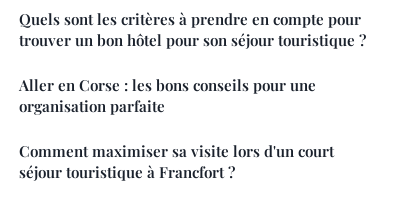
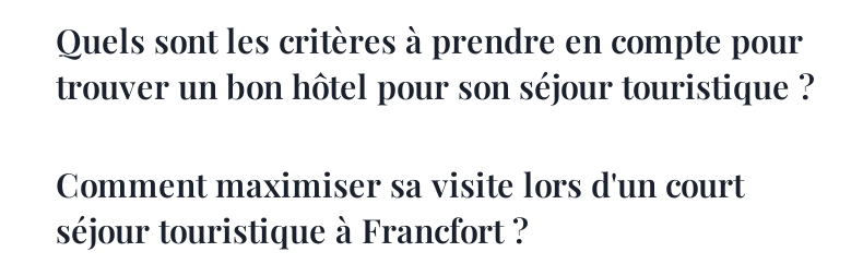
- Aller en Corse : les bons conseils pour une
- organisation parfaite
